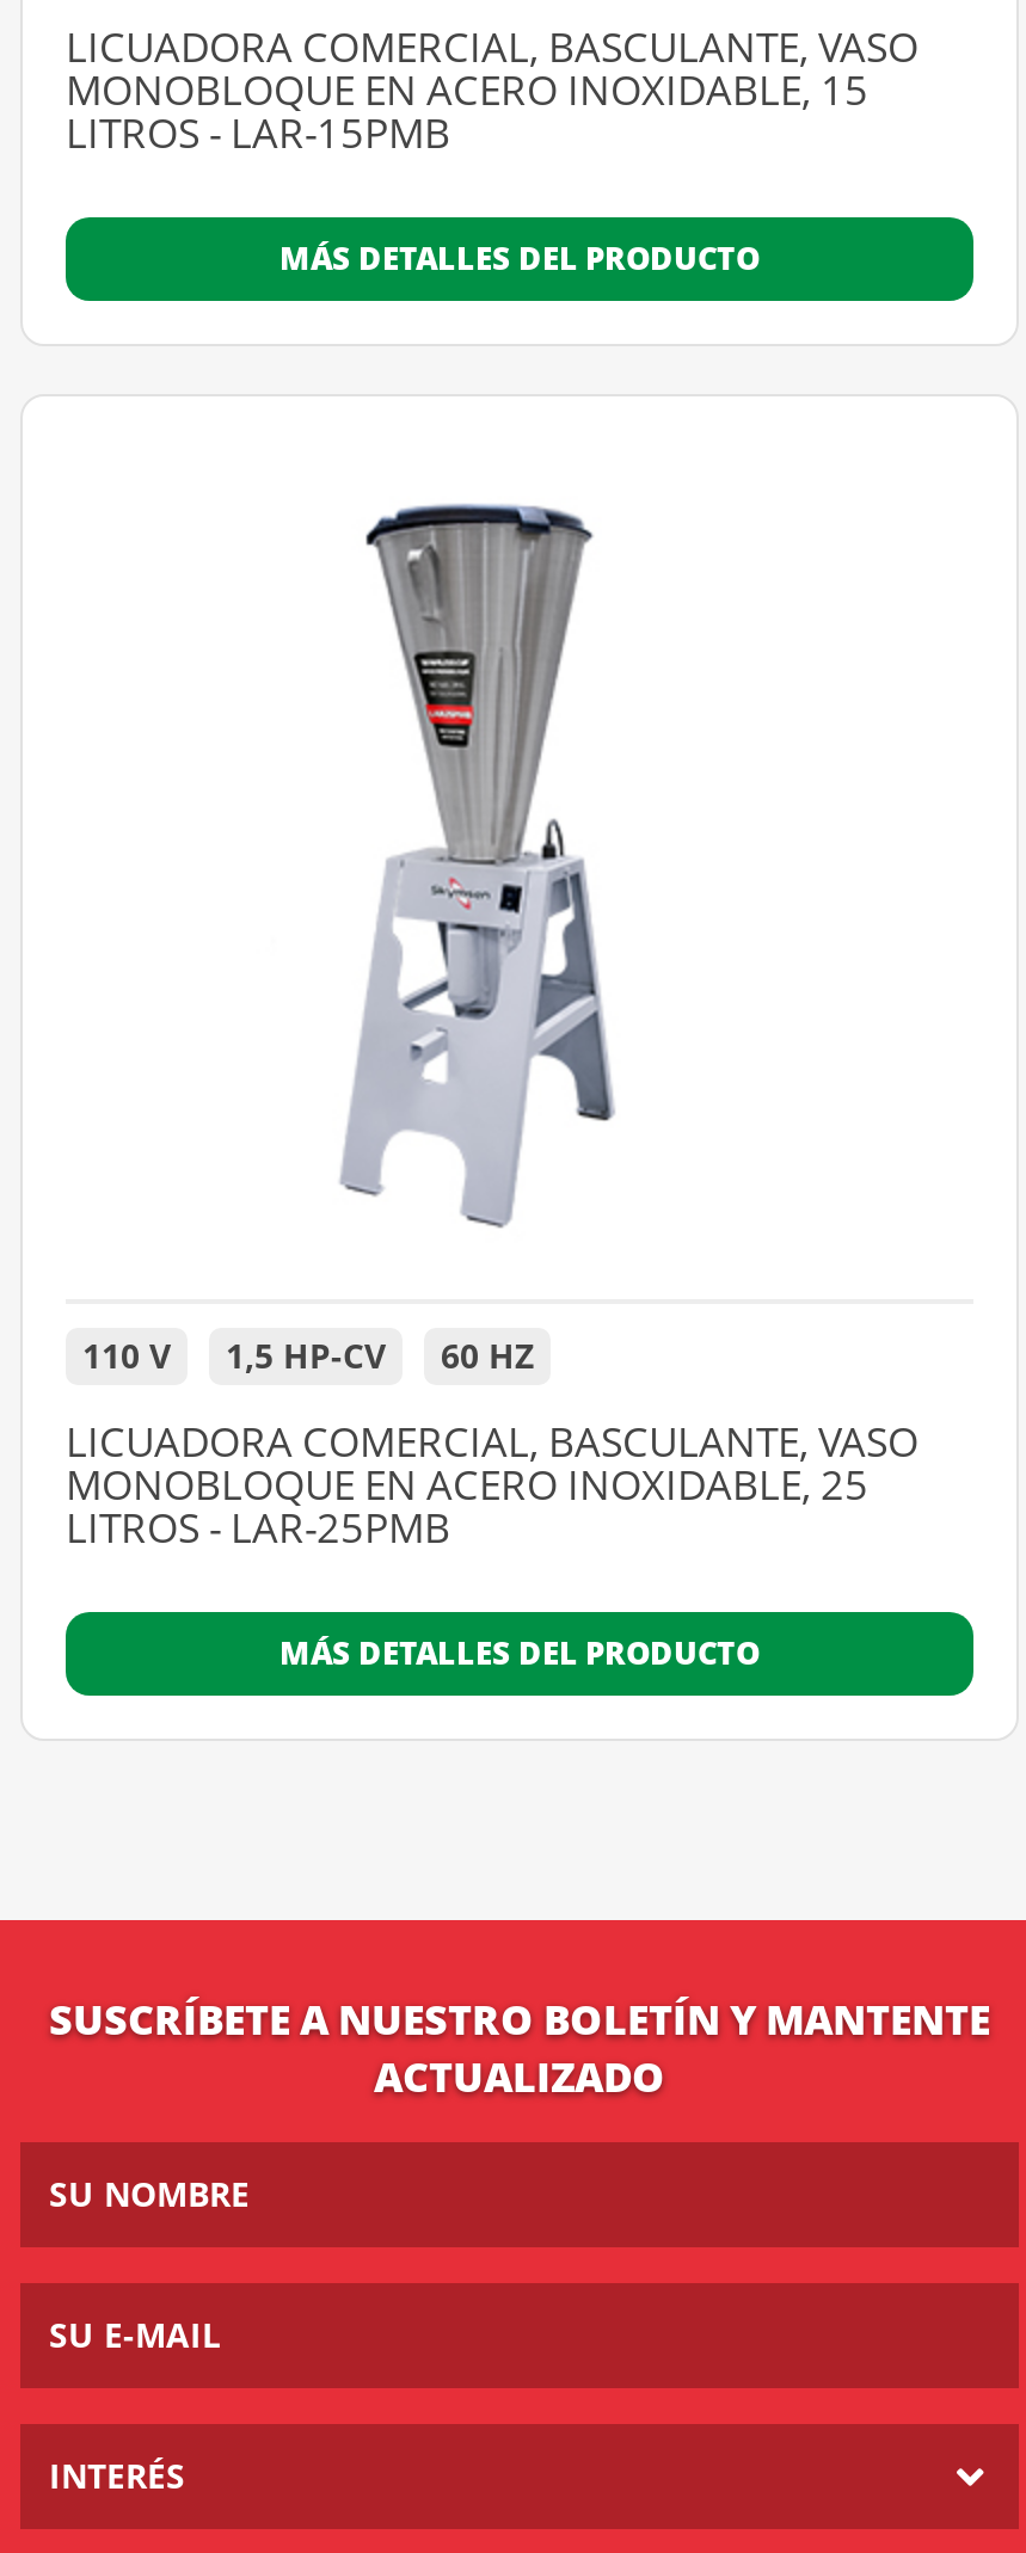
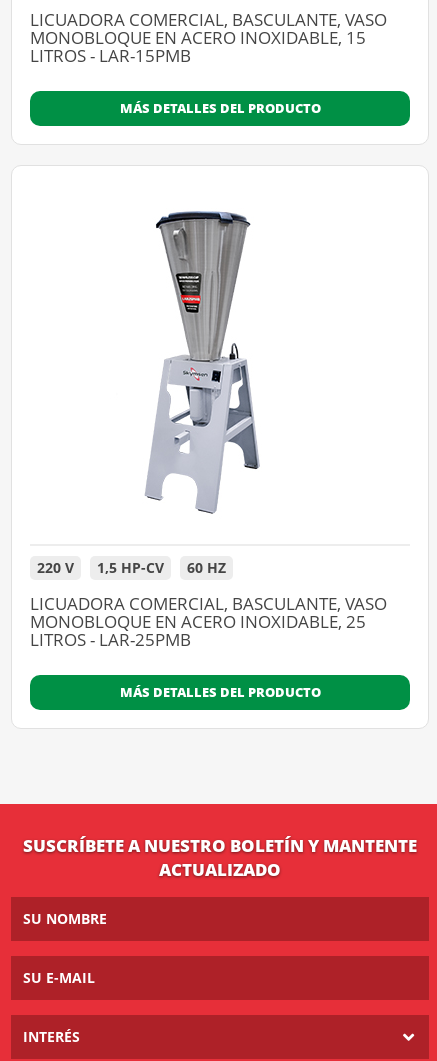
- 110 V 1,5 HP-CV 60 HZ
+ 220 V 1,5 HP-CV 60 HZ
